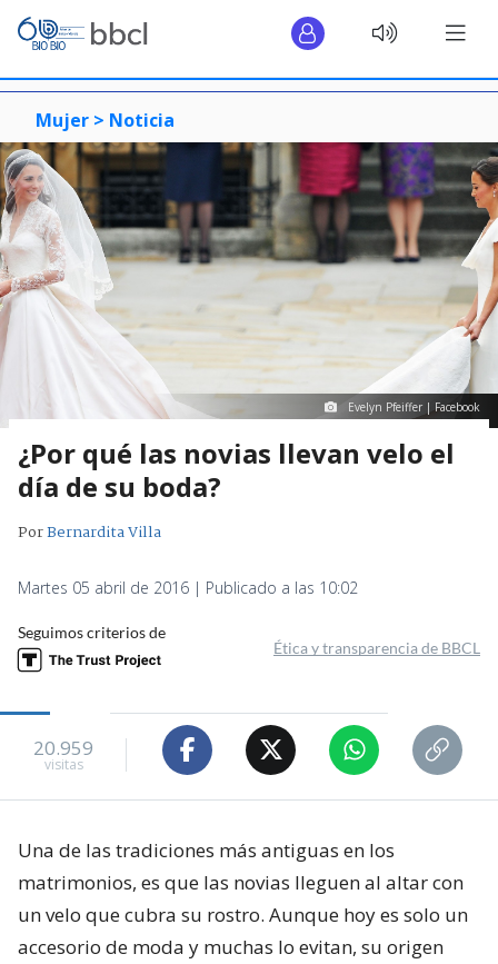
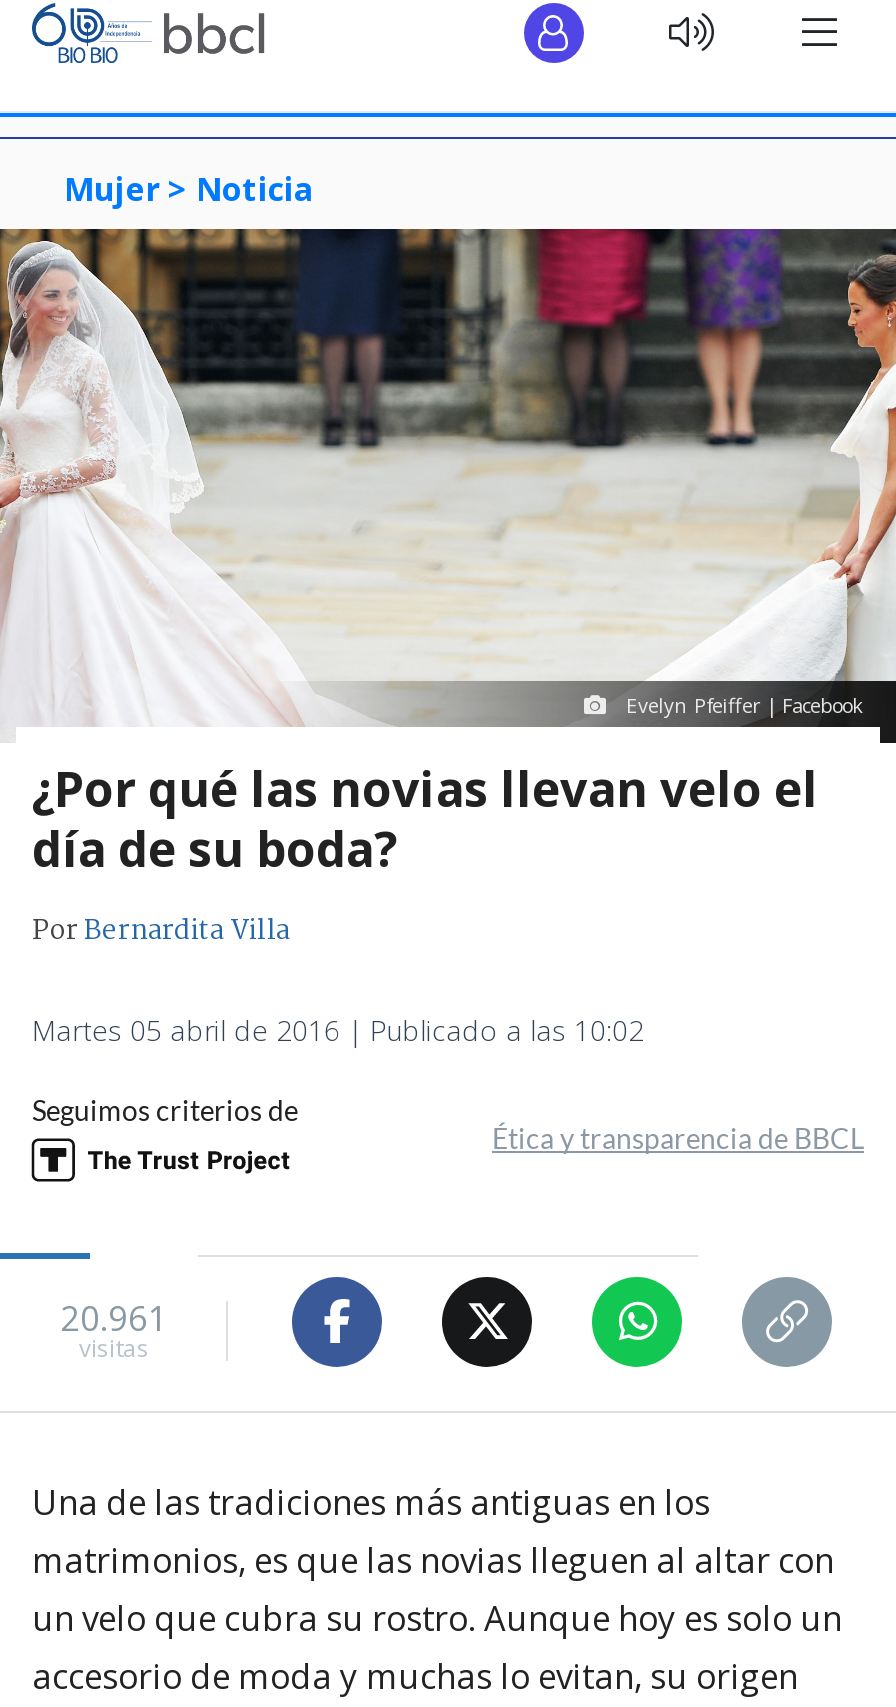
- 20.959
+ 20.961
